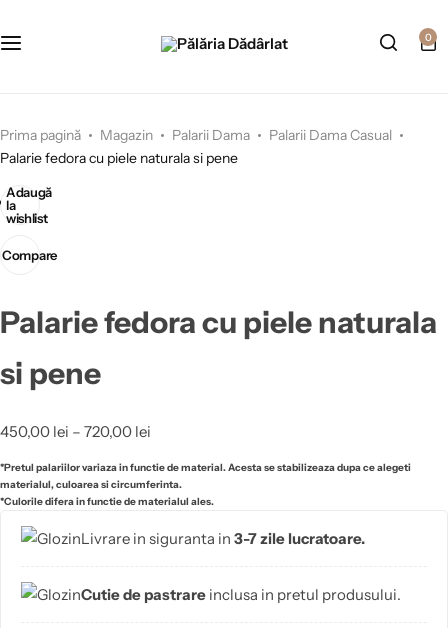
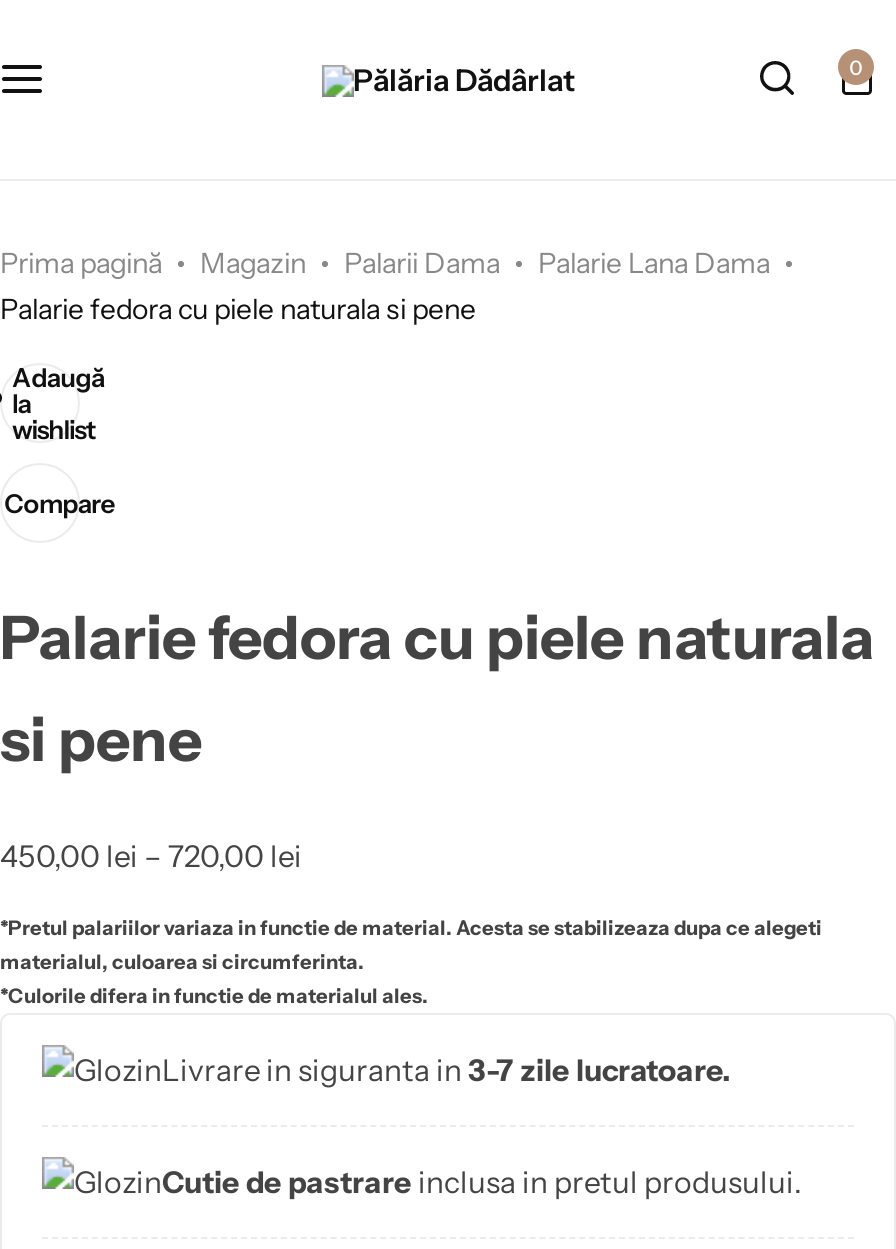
- Palarii Dama Casual
+ Palarie Lana Dama
